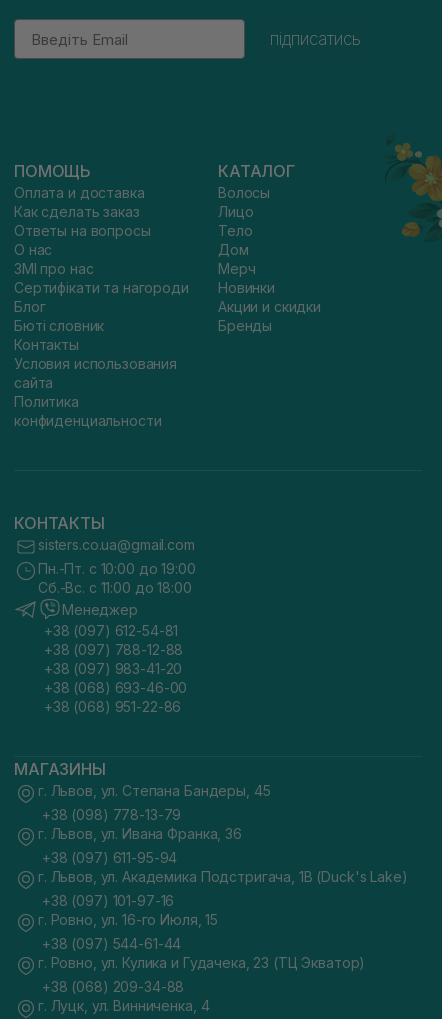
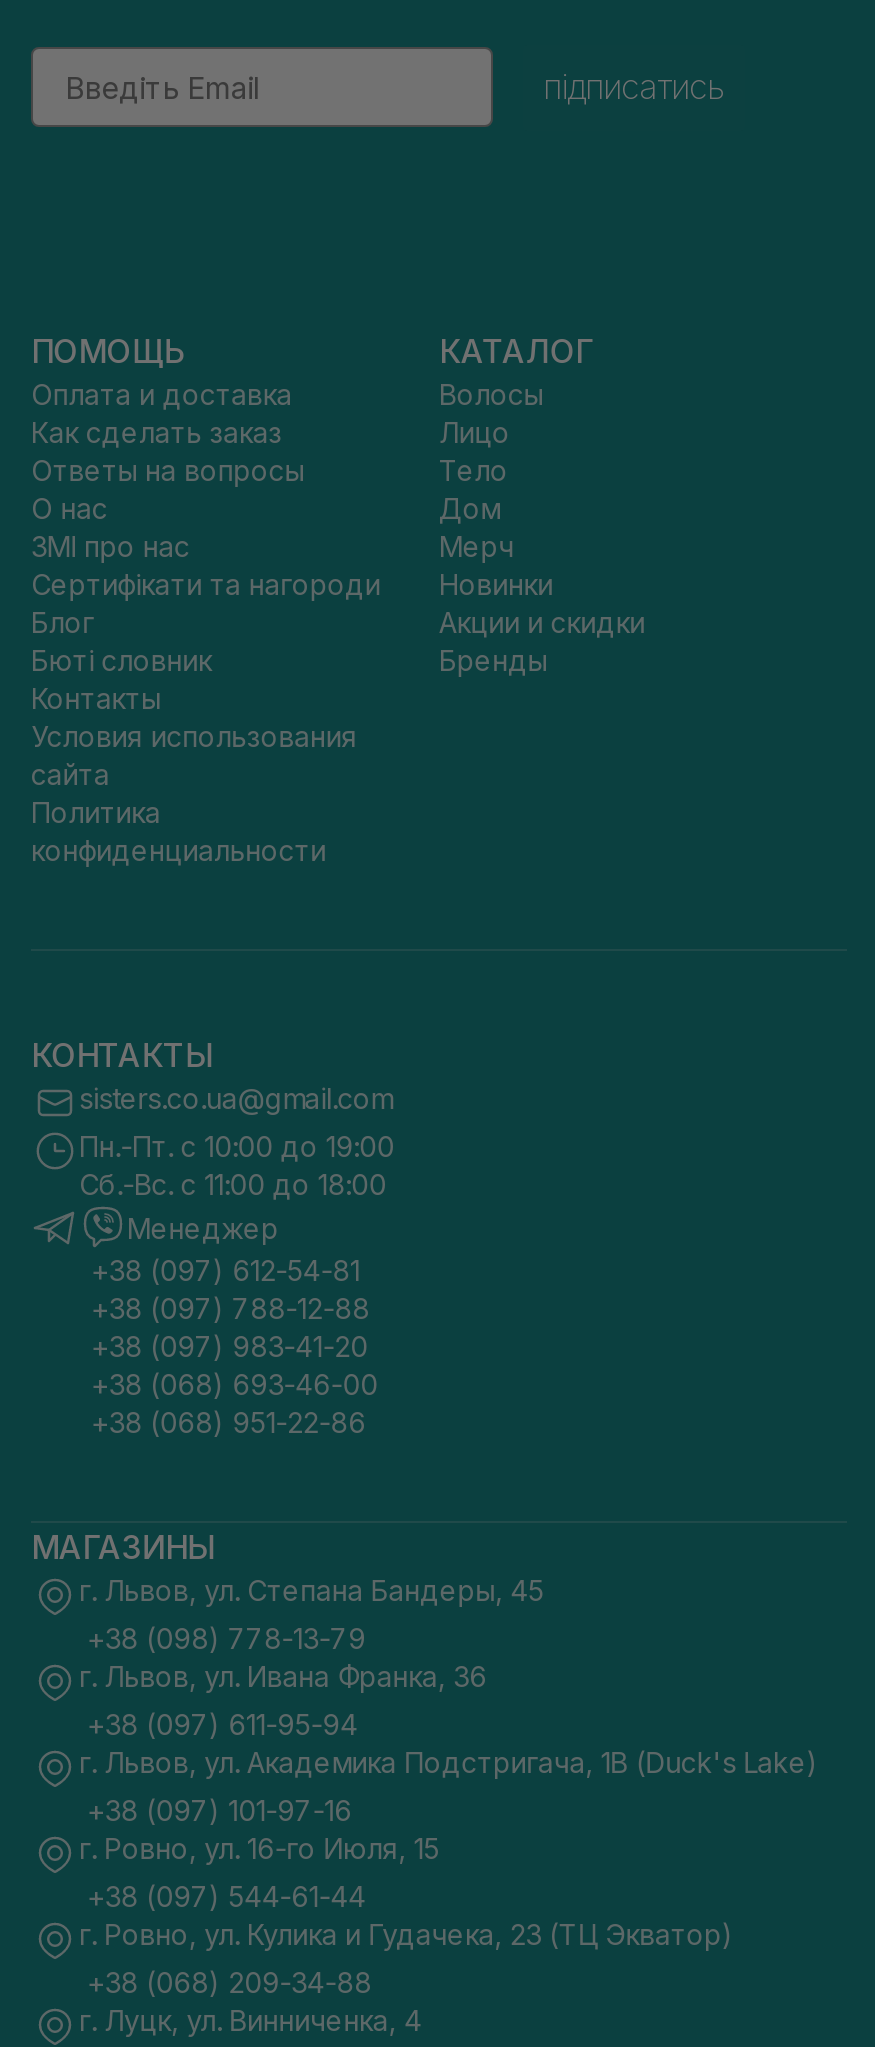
- [image]
